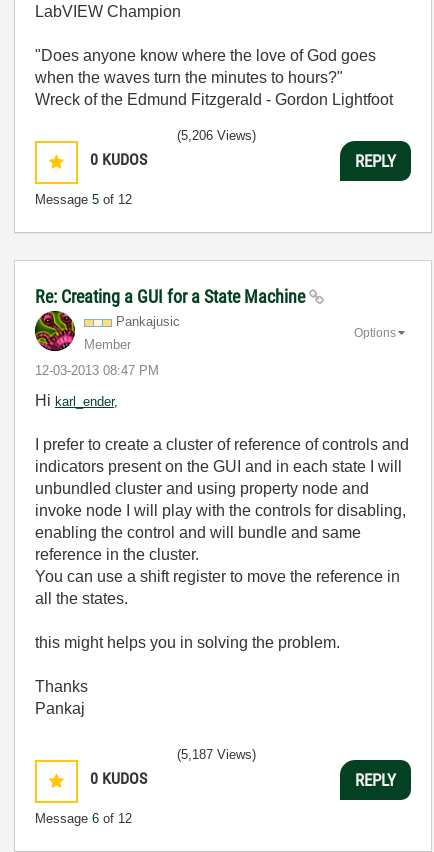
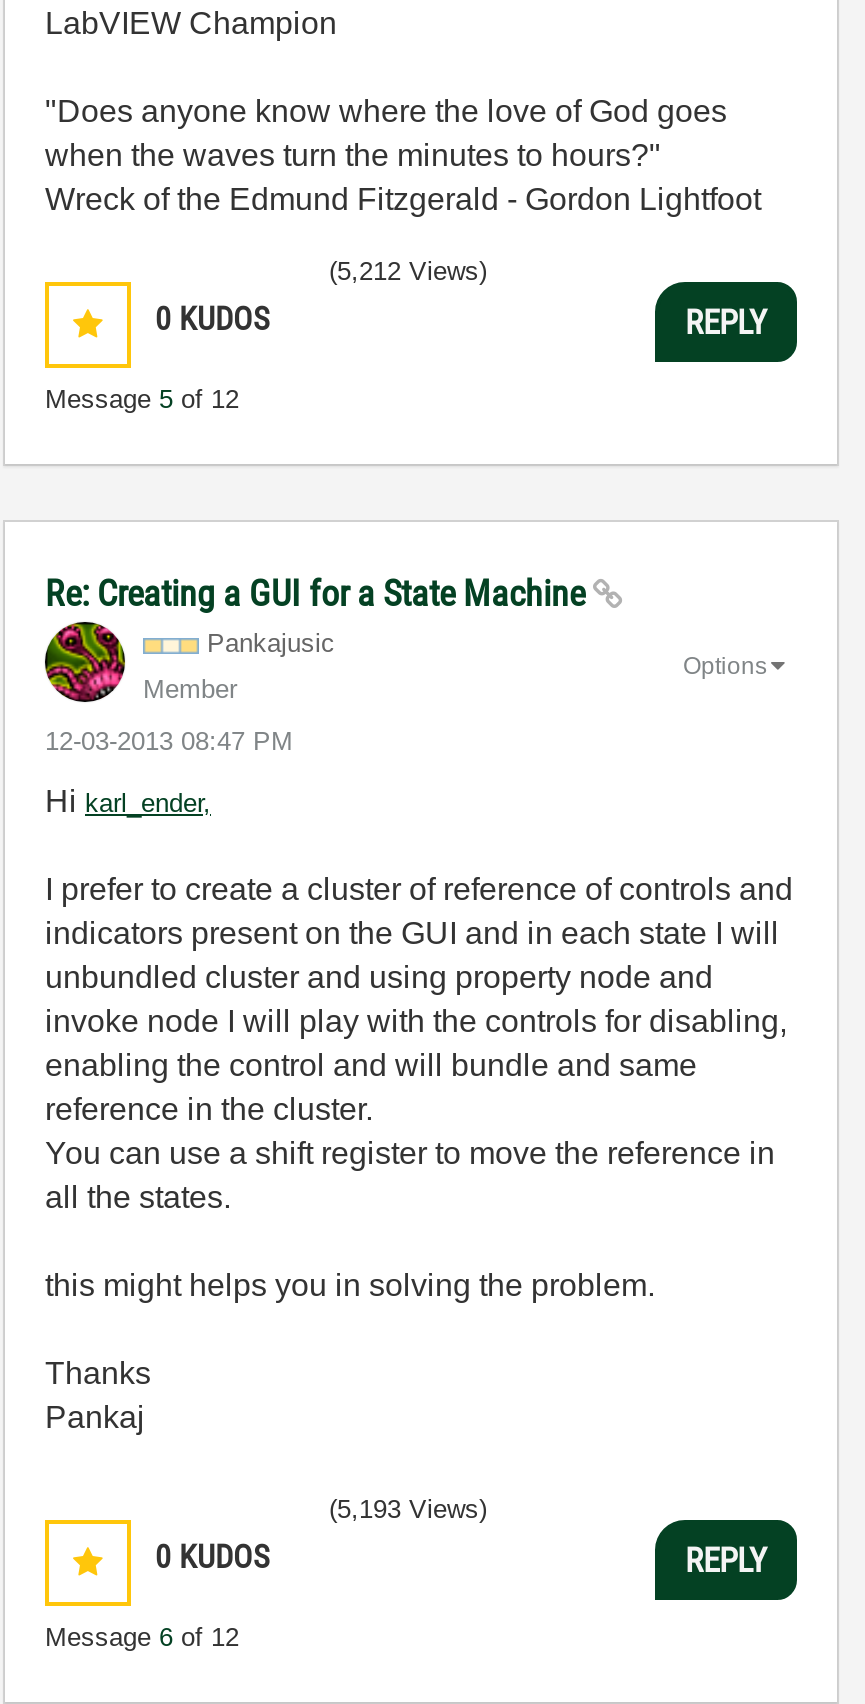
- (5,206 Views)
+ (5,212 Views)

- (5,187 Views)
+ (5,193 Views)
